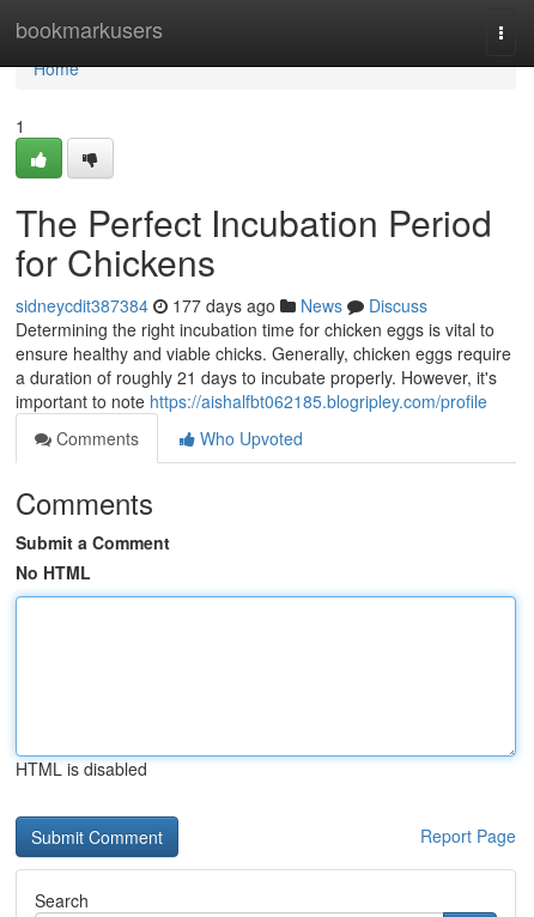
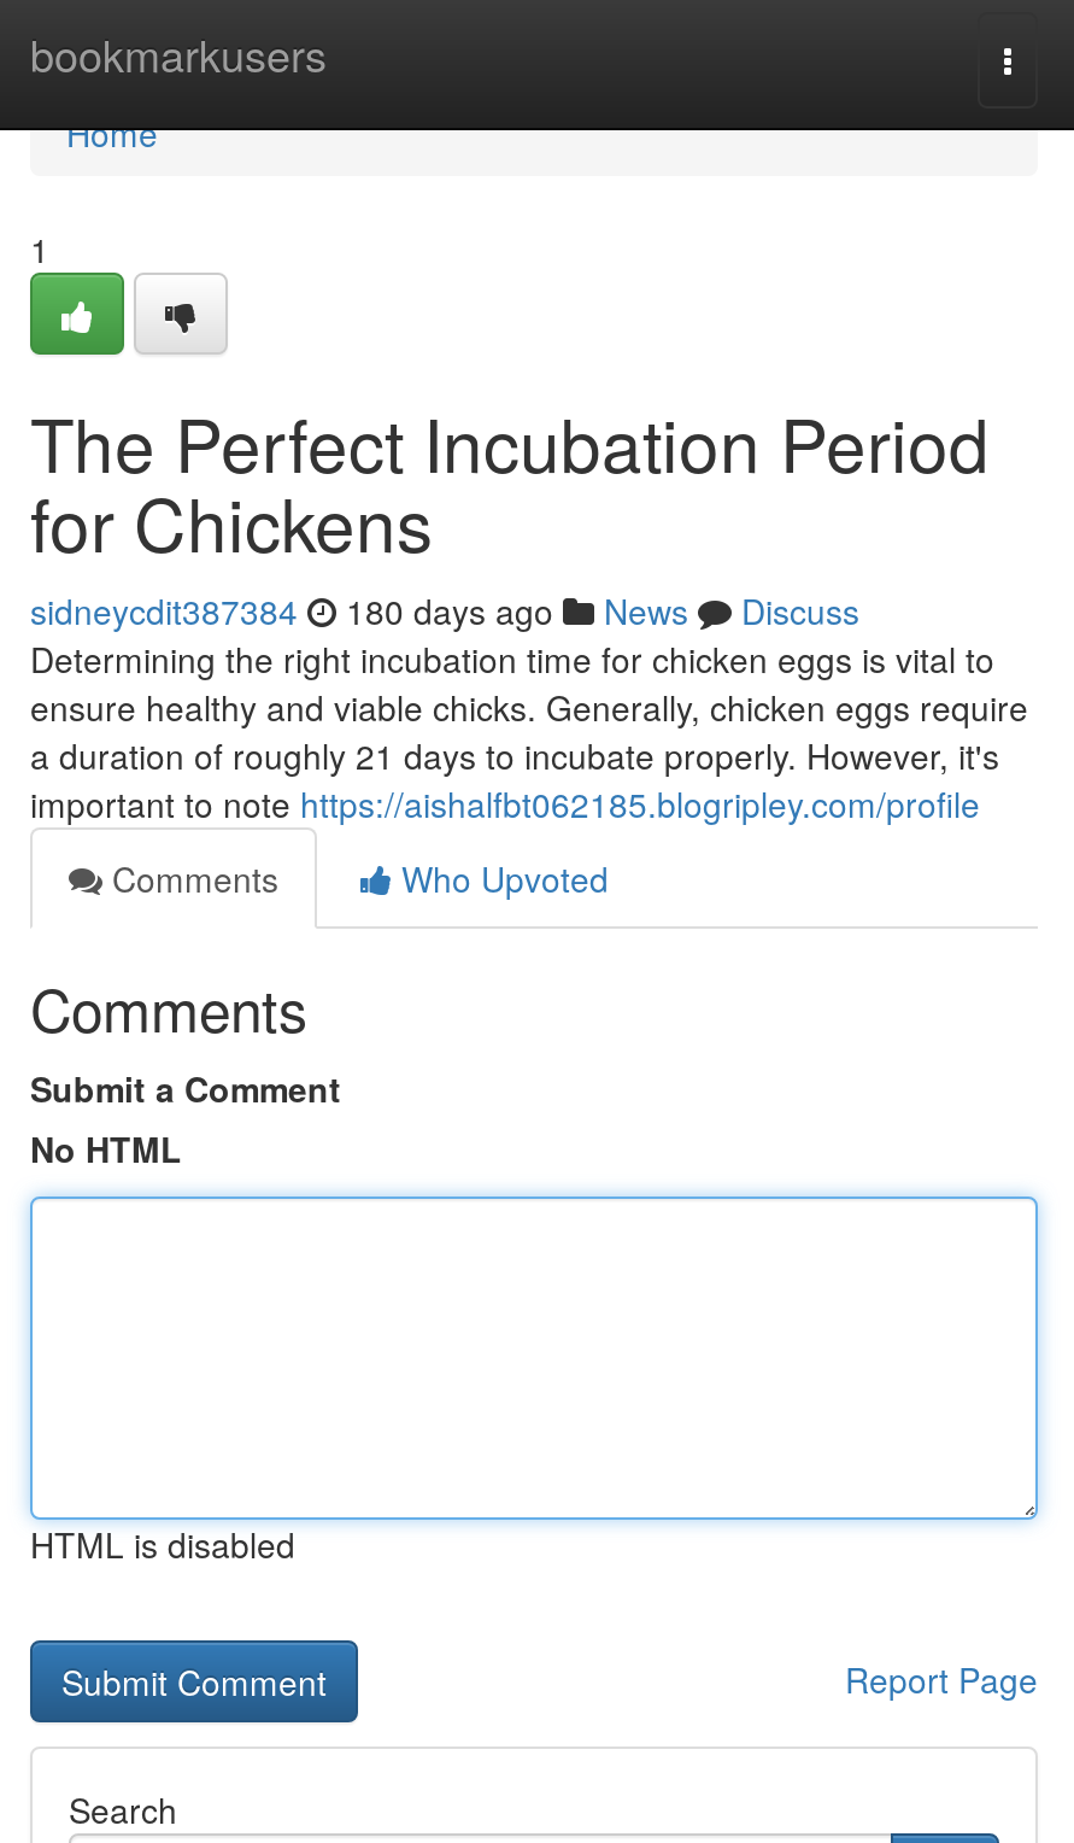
- sidneycdit387384 177 days ago News Discuss
+ sidneycdit387384 180 days ago News Discuss
